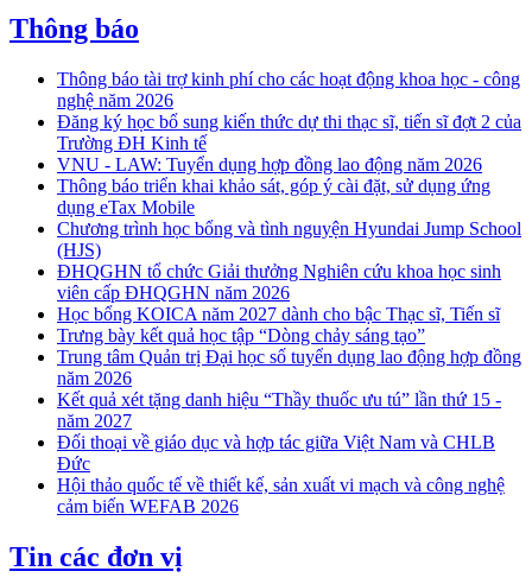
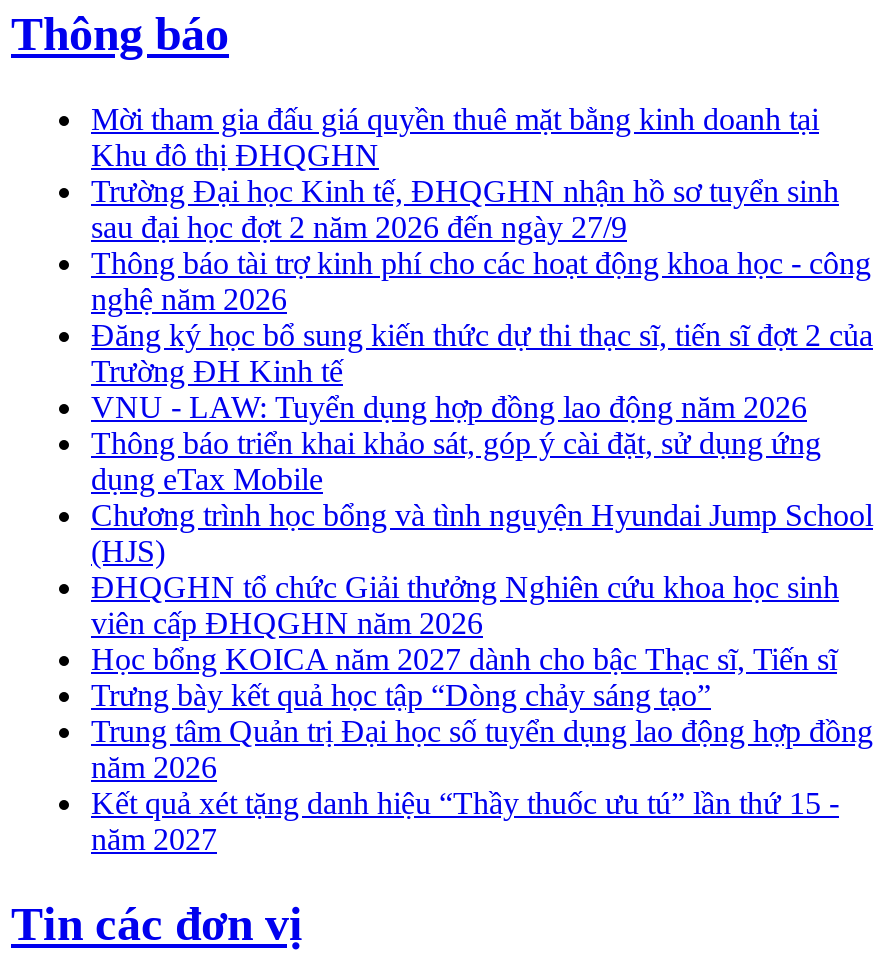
+ Mời tham gia đấu giá quyền thuê mặt bằng kinh doanh tại
+ Khu đô thị ĐHQGHN
+ Trường Đại học Kinh tế, ĐHQGHN nhận hồ sơ tuyển sinh
+ sau đại học đợt 2 năm 2026 đến ngày 27/9

moved down: Thông báo tài trợ kinh phí cho các hoạt động khoa học - công | nghệ năm 2026 | Đăng ký học bổ sung kiến thức dự thi thạc sĩ, tiến sĩ đợt 2 của | ... | Kết quả xét tặng danh hiệu “Thầy thuốc ưu tú” lần thứ 15 - | năm 2027

- Đối thoại về giáo dục và hợp tác giữa Việt Nam và CHLB
- Đức
- Hội thảo quốc tế về thiết kế, sản xuất vi mạch và công nghệ
- cảm biến WEFAB 2026
